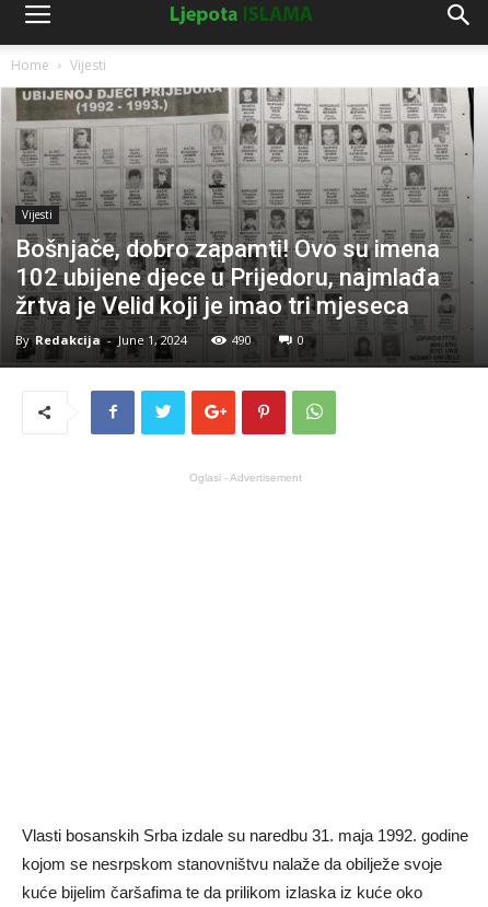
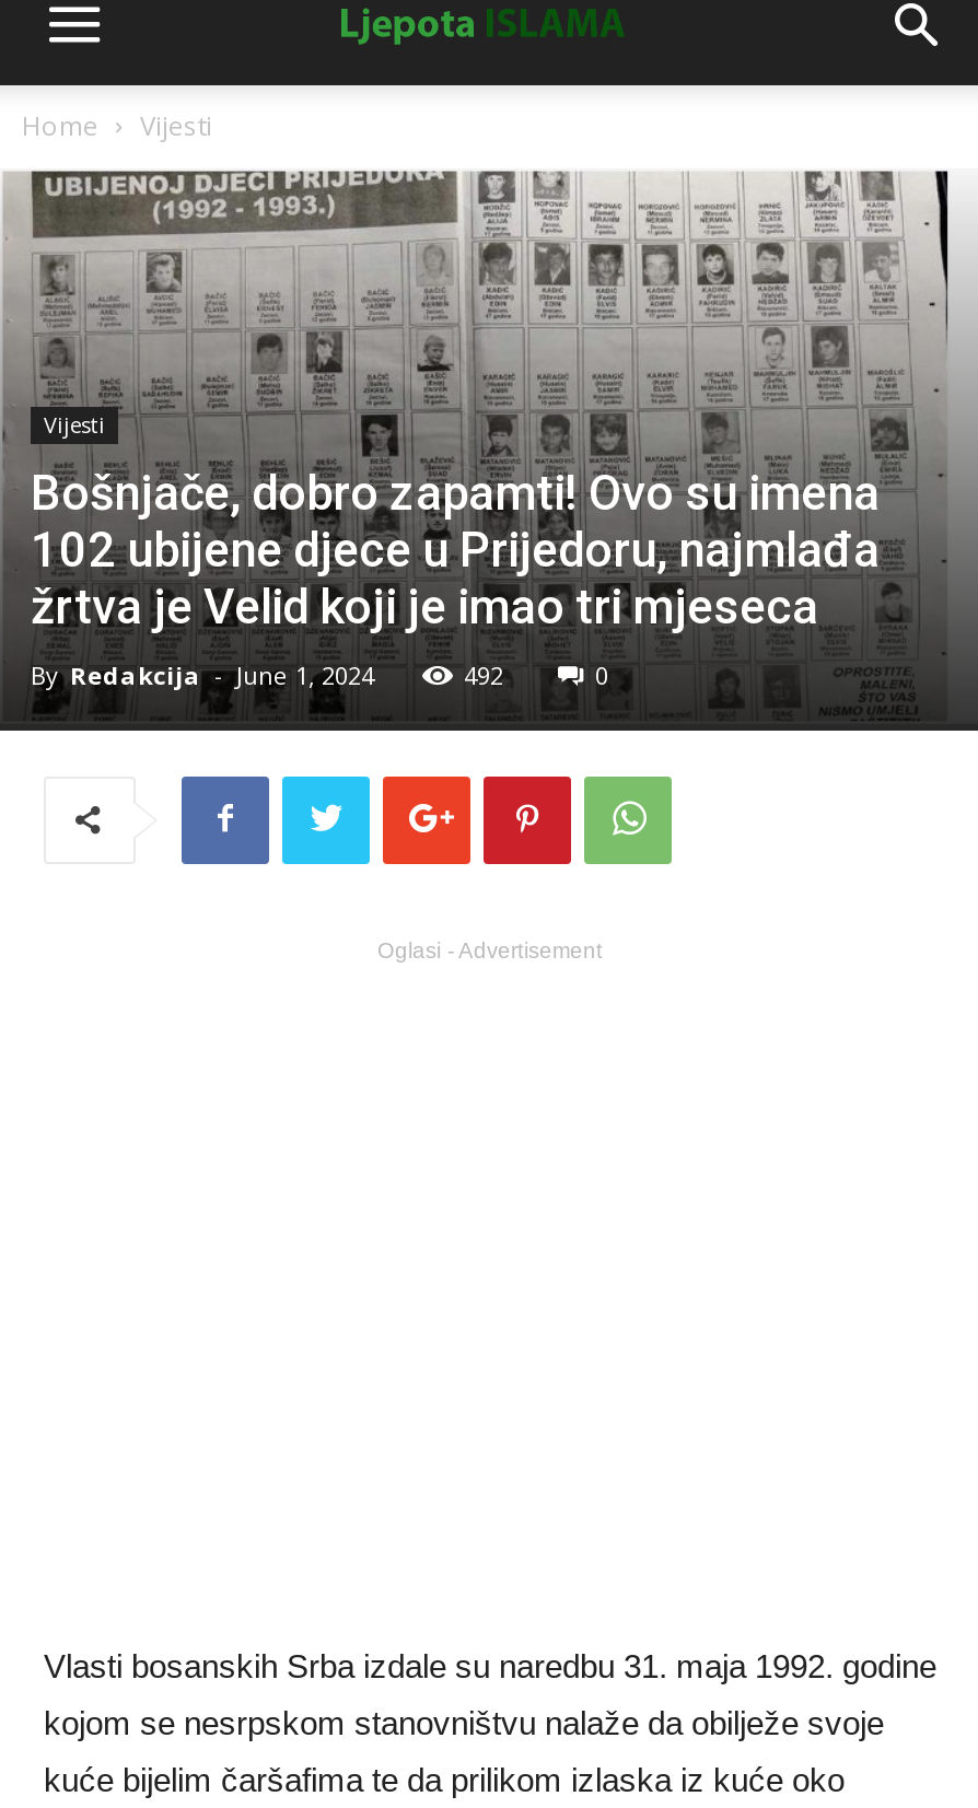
- 490
+ 492
